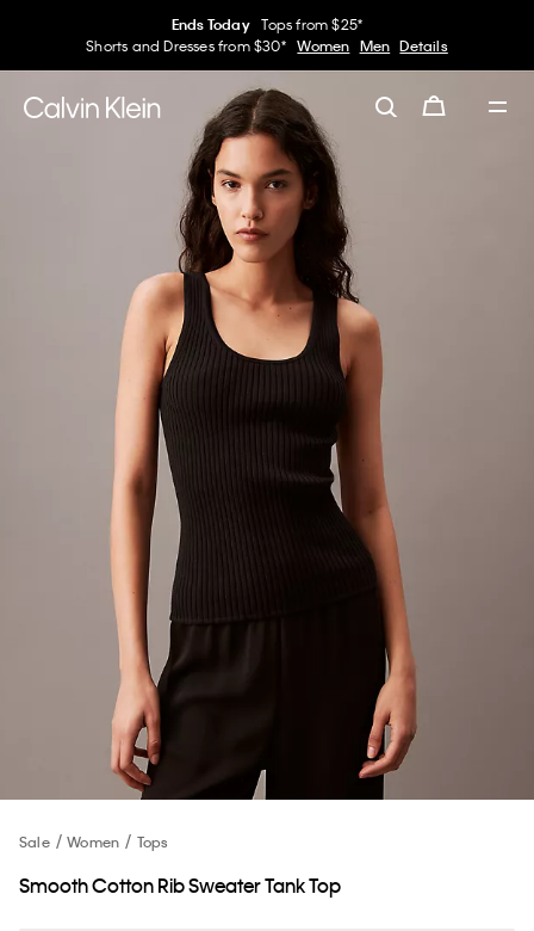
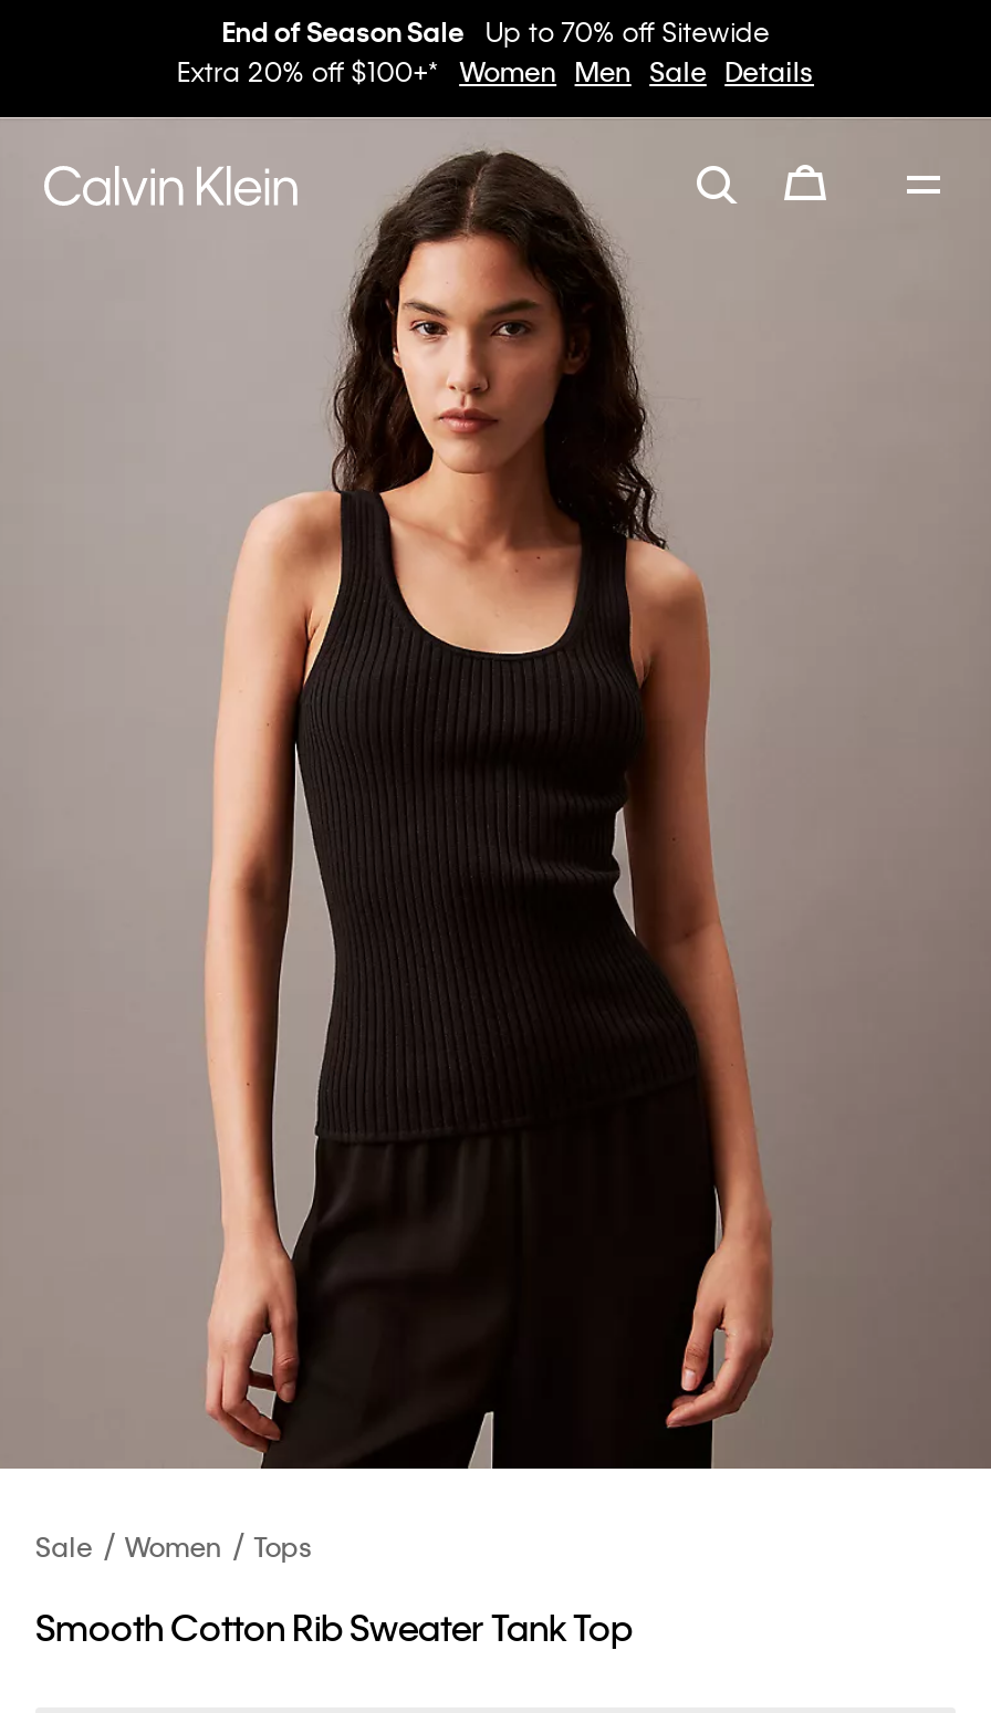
- Ends Today Tops from $25*
- Shorts and Dresses from $30* Women Men Details
+ End of Season Sale Up to 70% off Sitewide
+ Extra 20% off $100+* Women Men Sale Details
